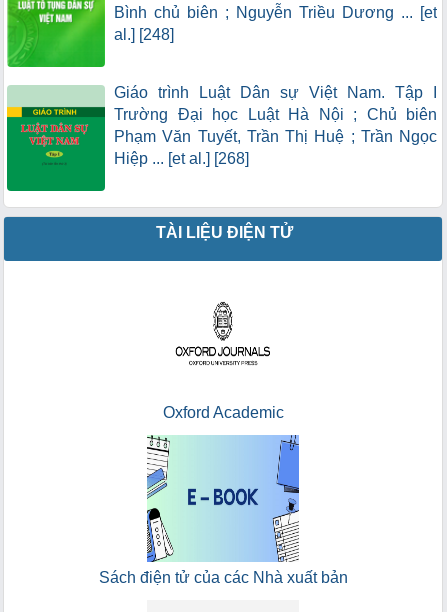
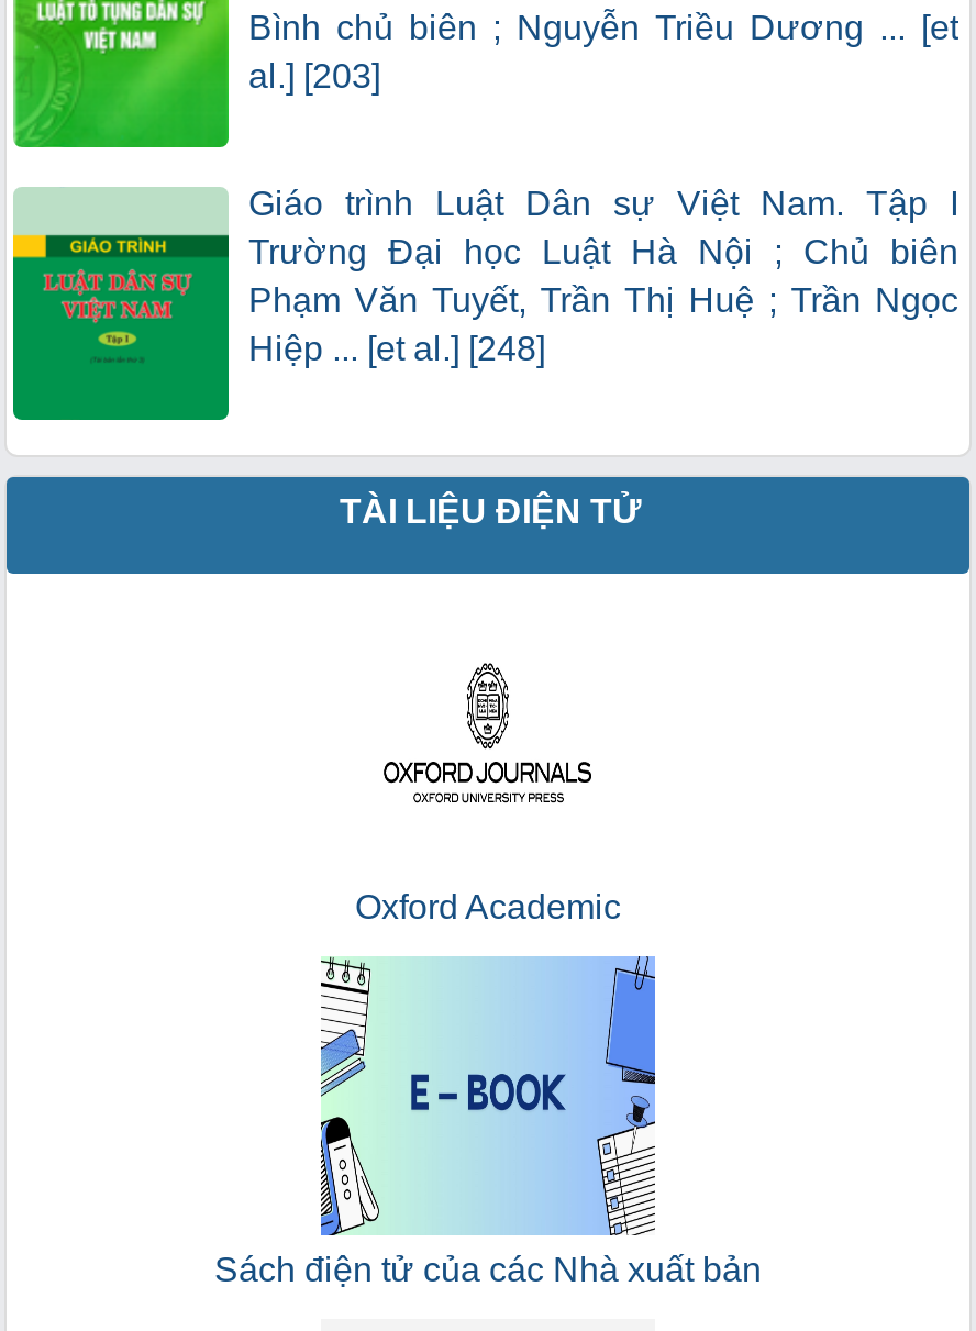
- al.] [248]
+ al.] [203]

- Hiệp ... [et al.] [268]
+ Hiệp ... [et al.] [248]
